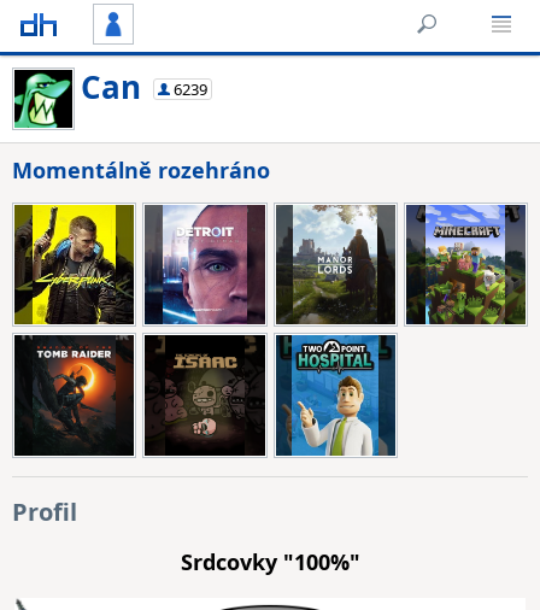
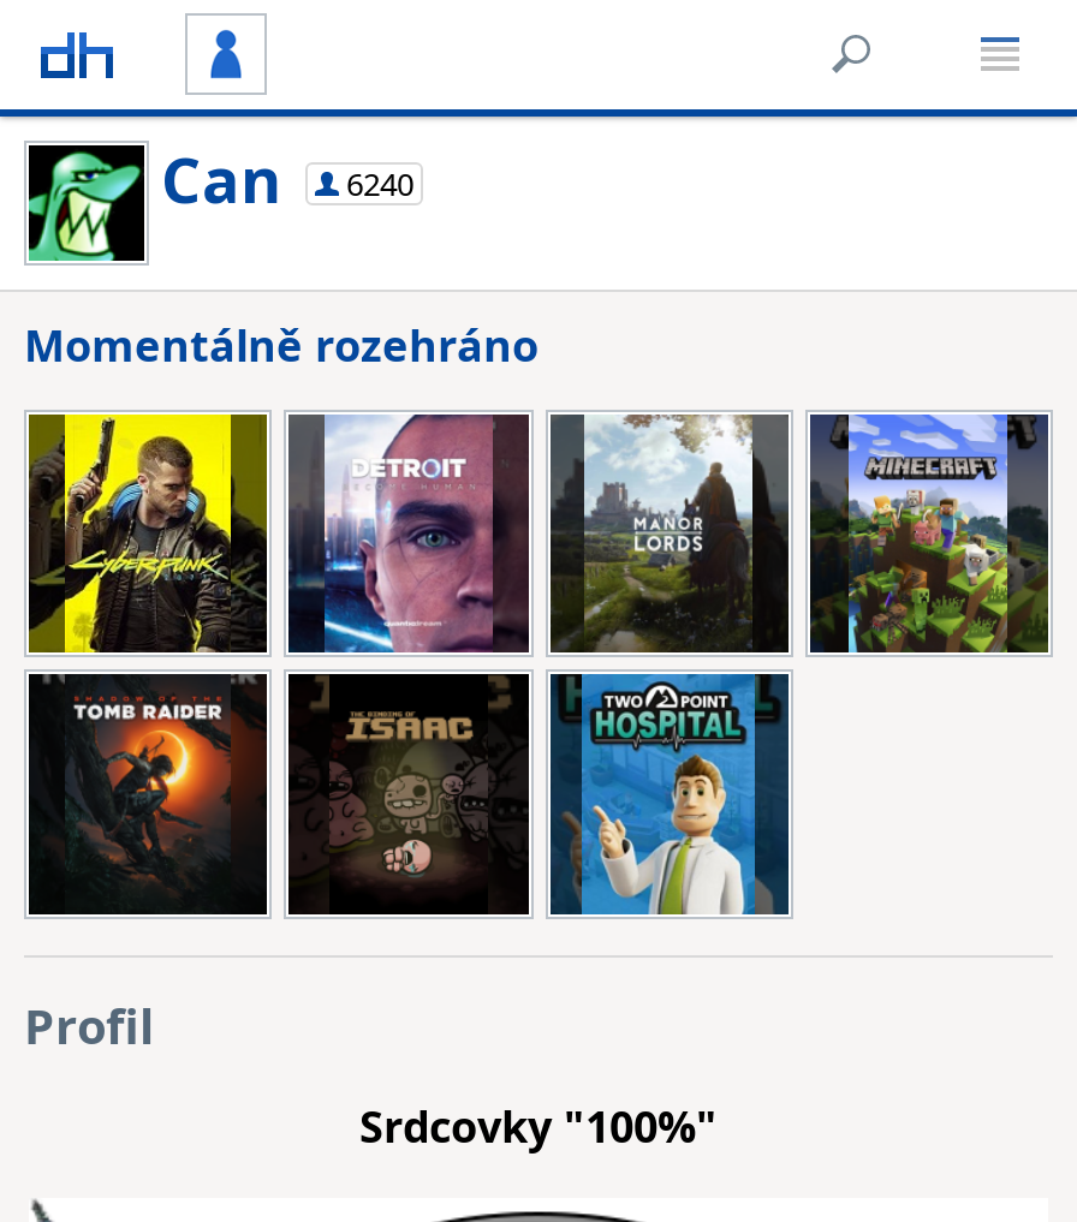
- Can 6239
+ Can 6240
